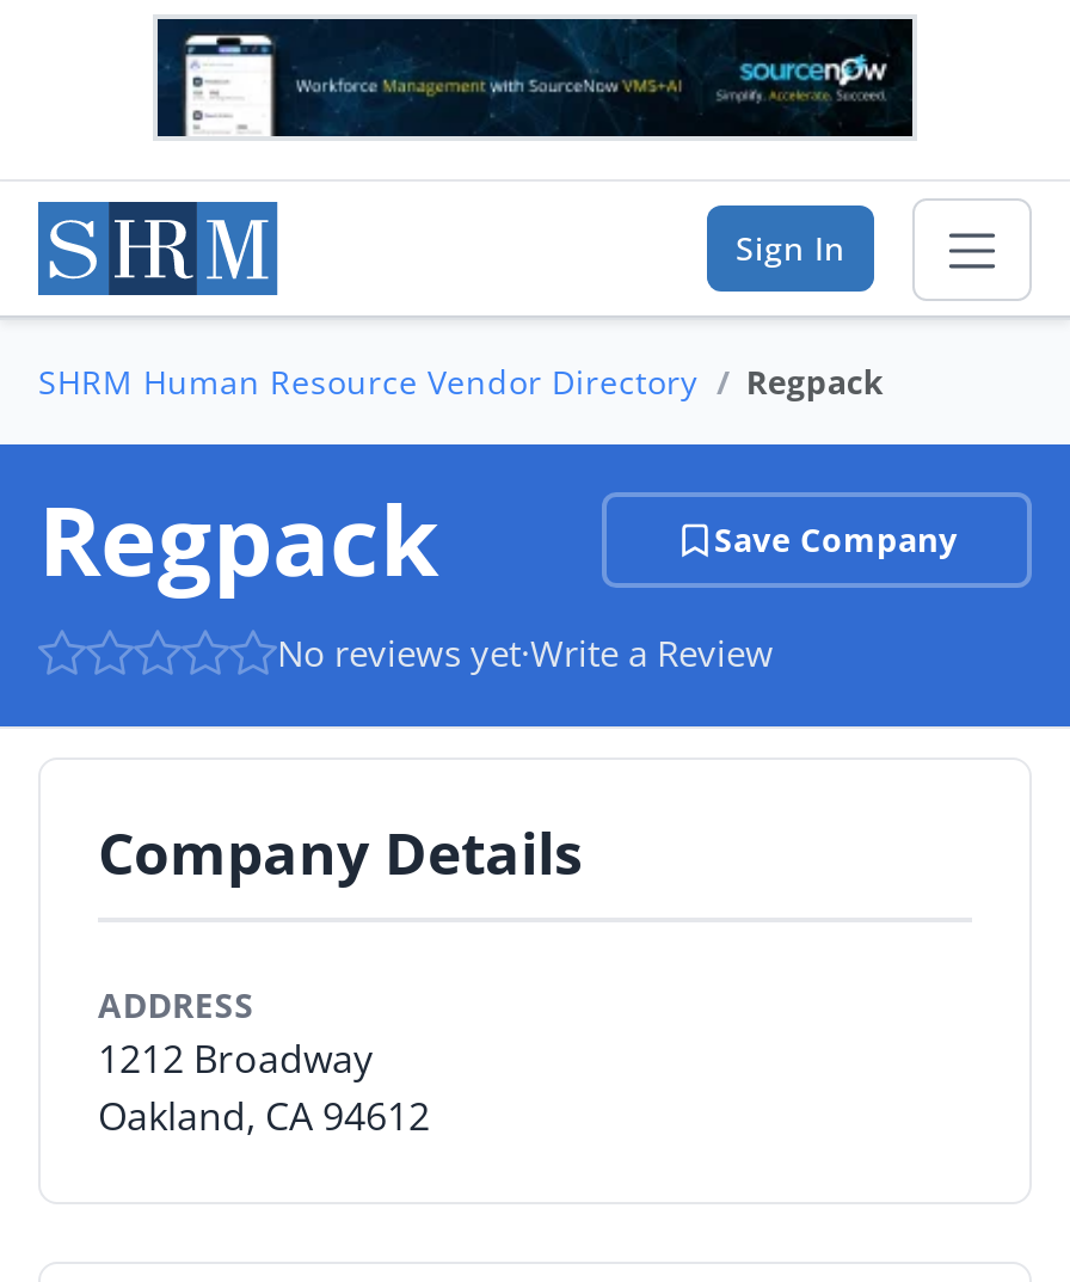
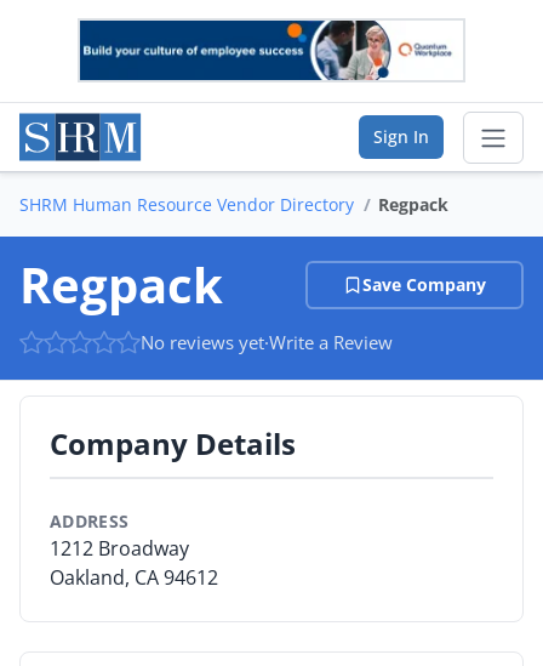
- [image]
+ [image]
